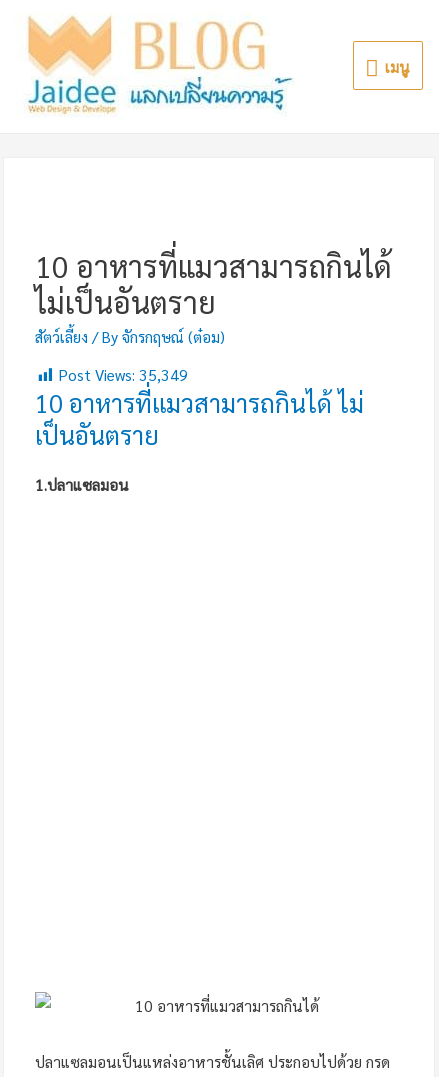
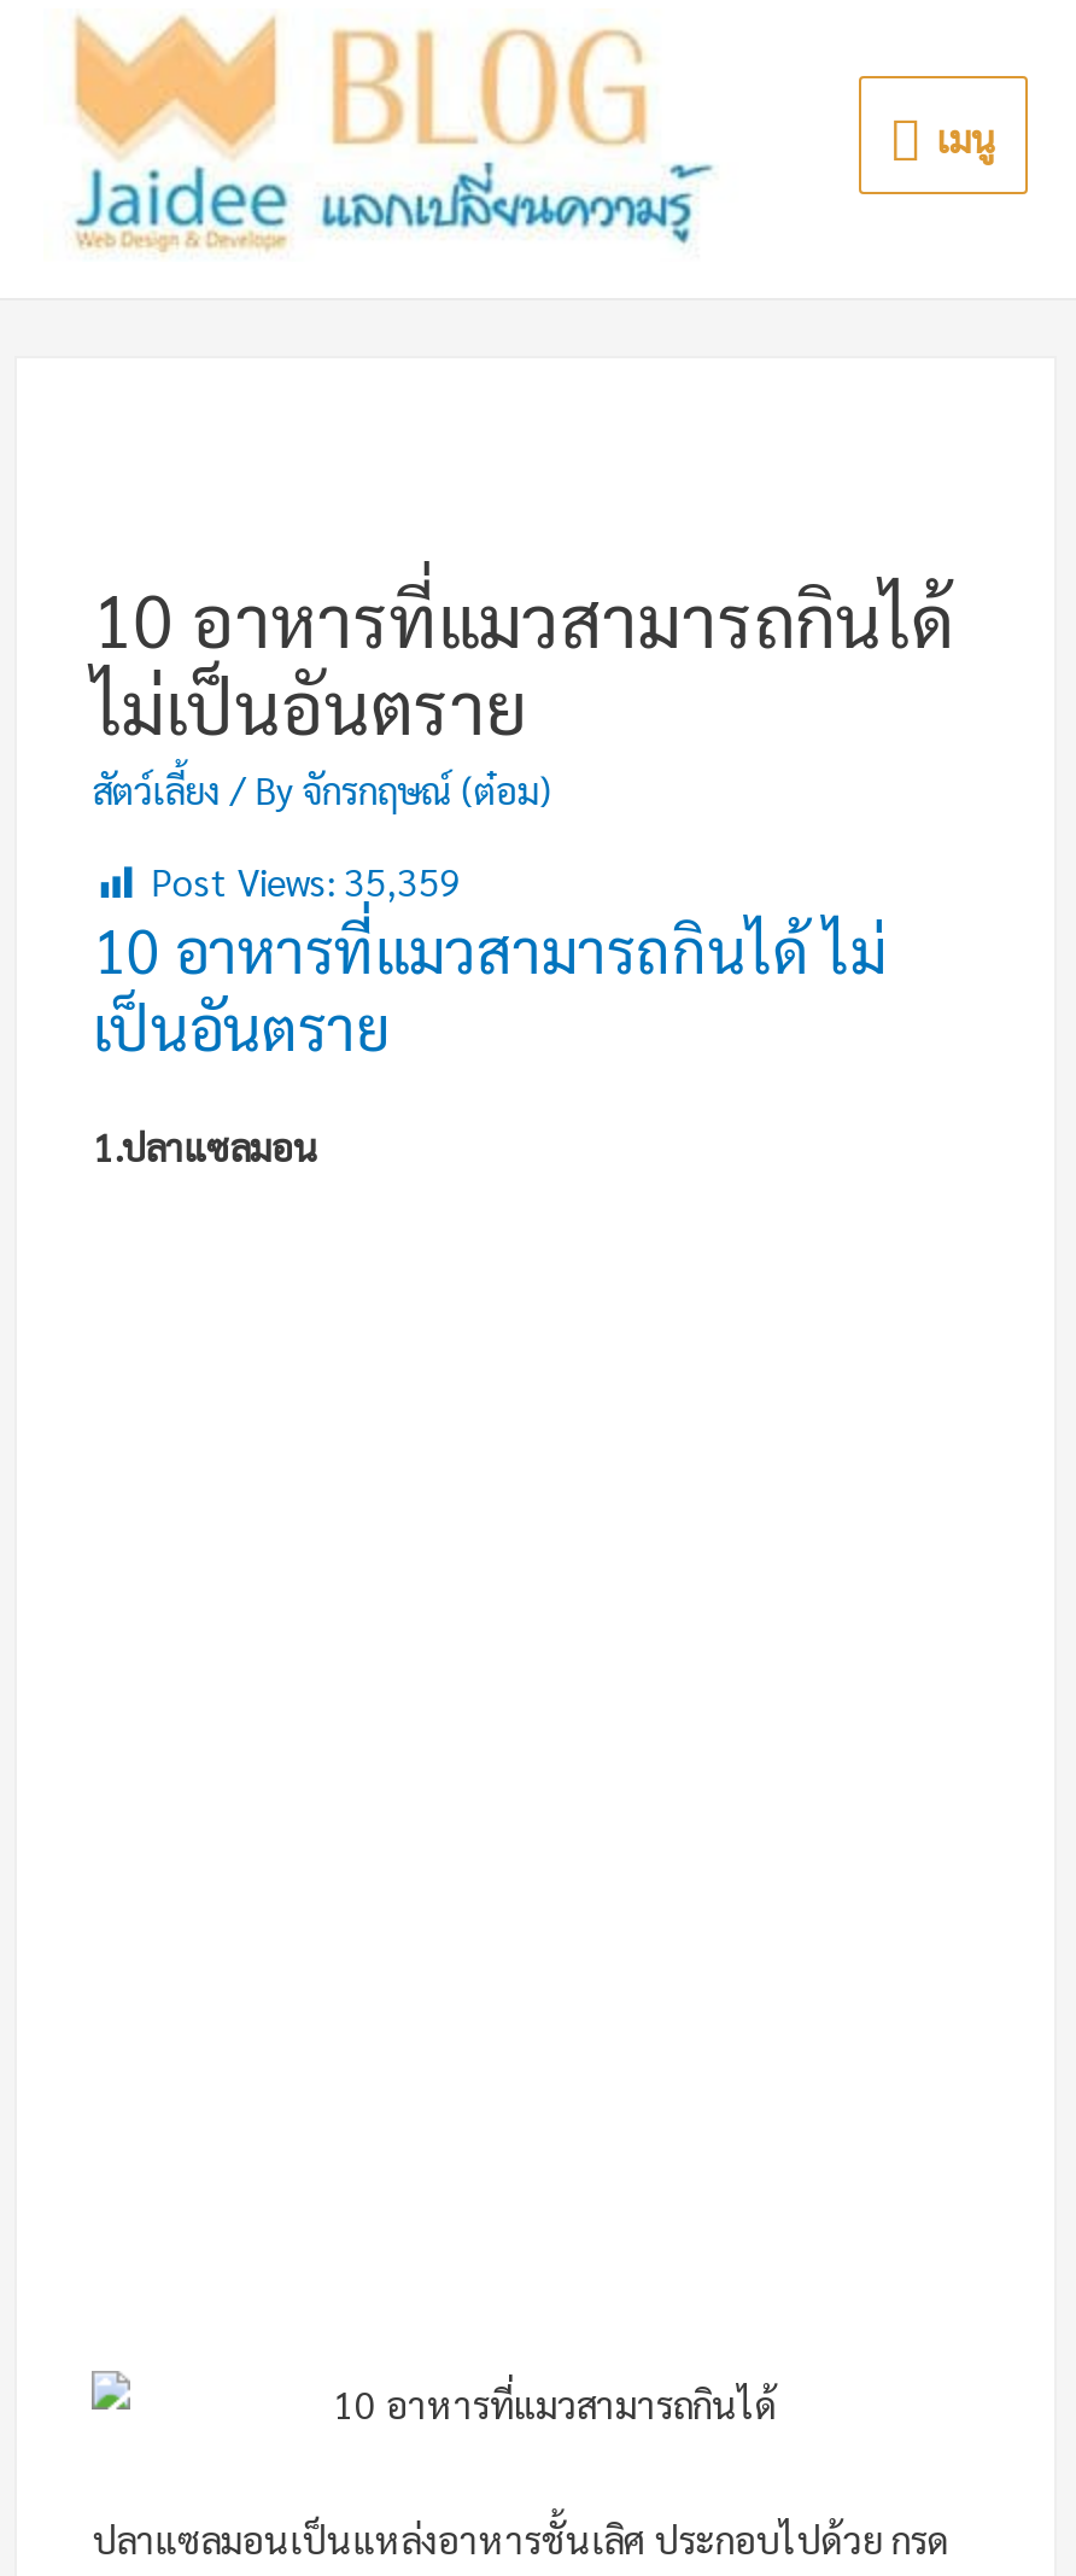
- Post Views: 35,349
+ Post Views: 35,359
